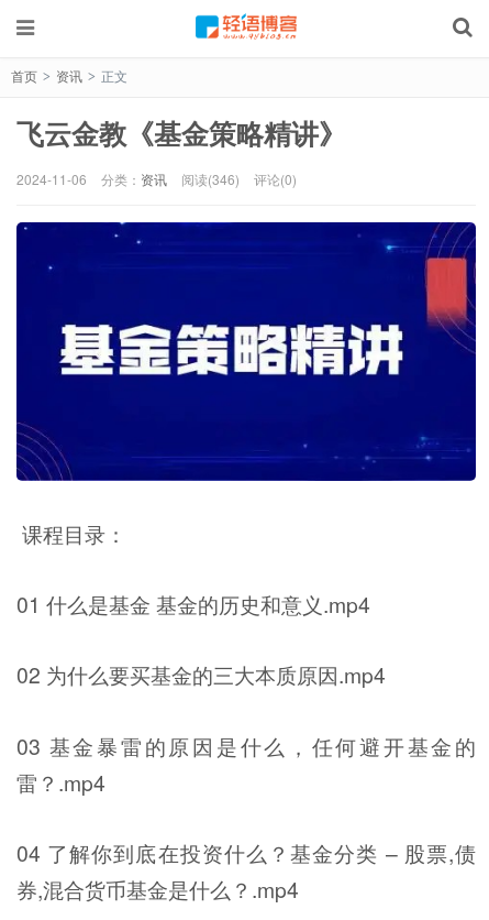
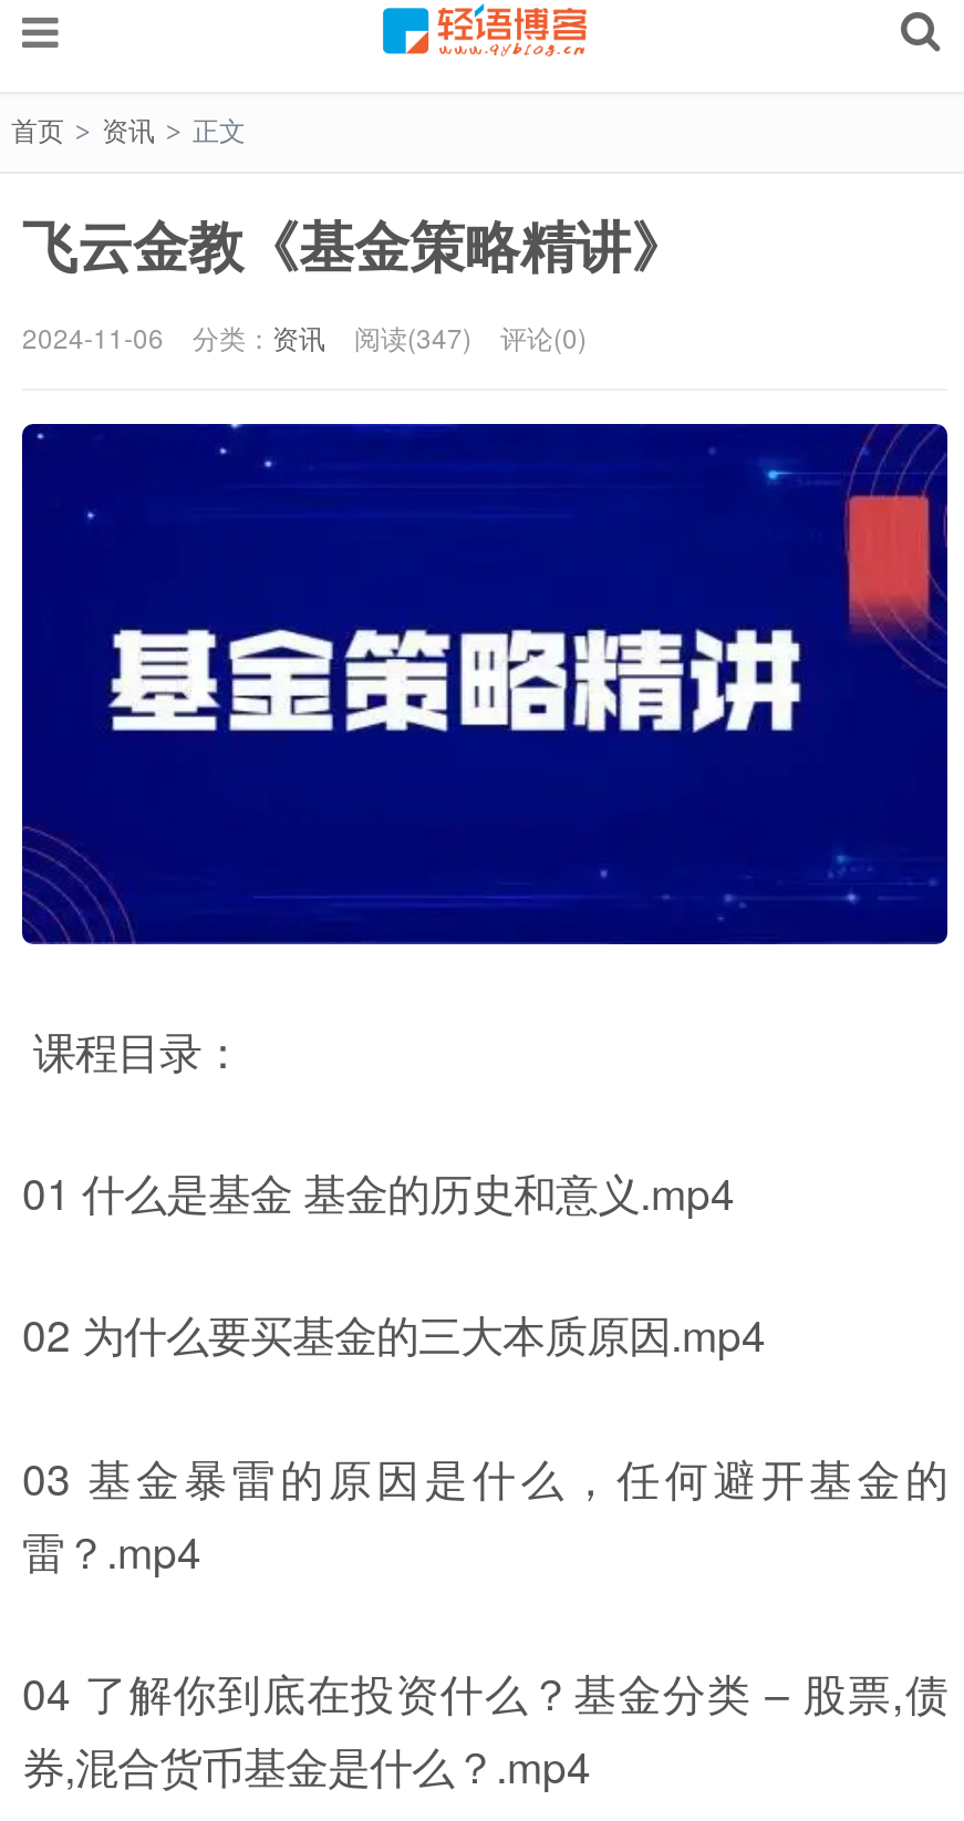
- 2024-11-06 分类：资讯 阅读(346) 评论(0)
+ 2024-11-06 分类：资讯 阅读(347) 评论(0)
